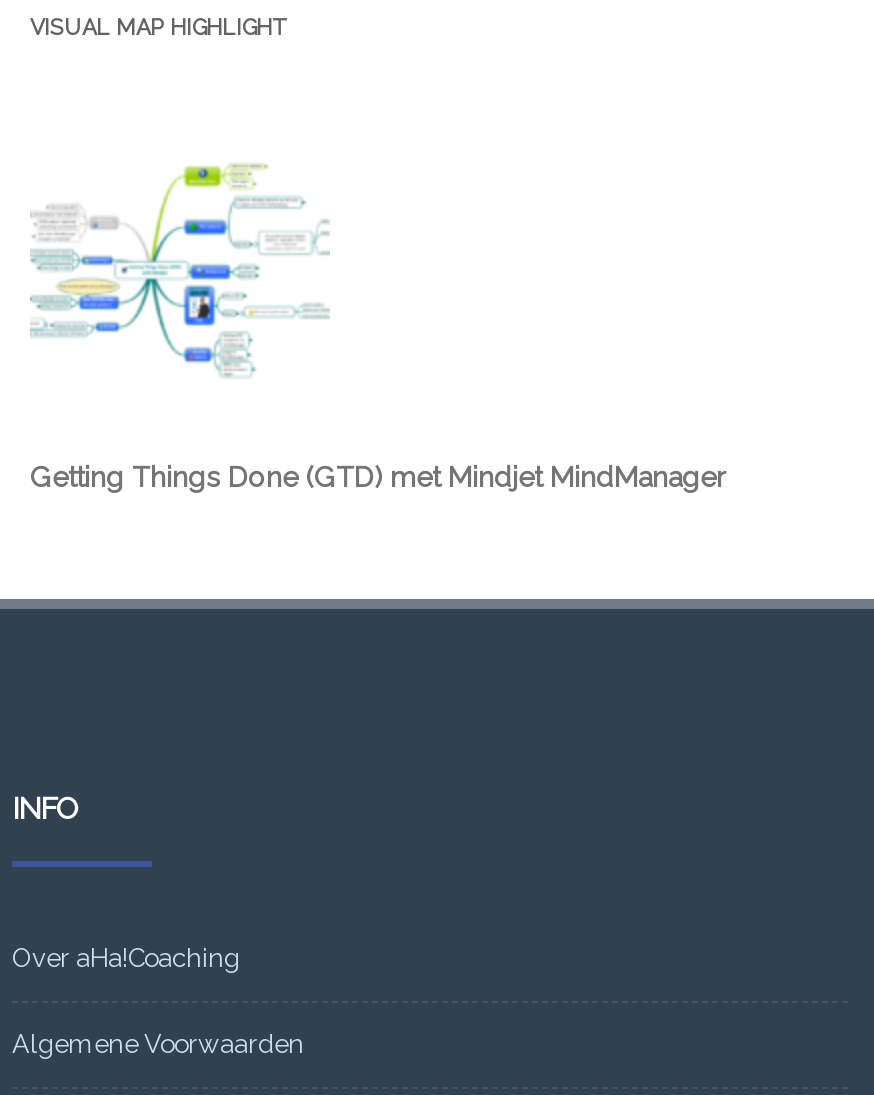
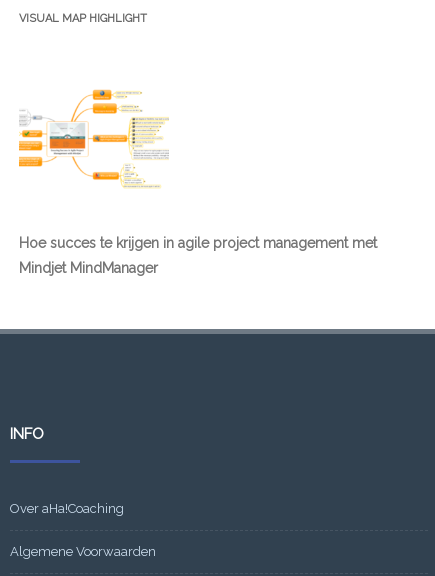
- [image]
+ [image]

- Getting Things Done (GTD) met Mindjet MindManager
+ Hoe succes te krijgen in agile project management met
+ Mindjet MindManager
